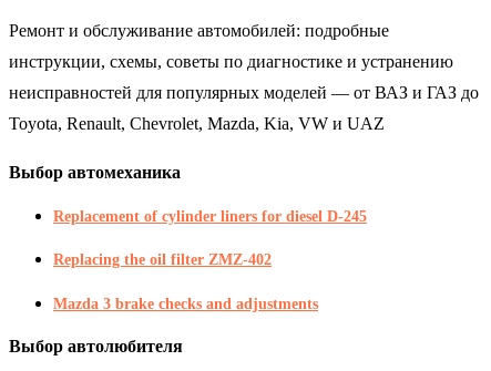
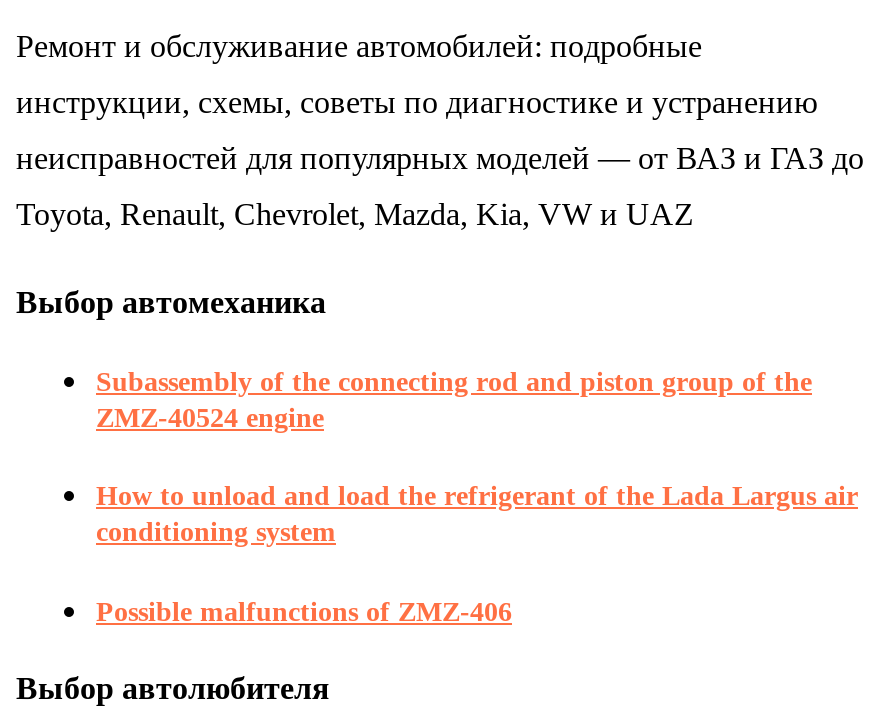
- Replacement of cylinder liners for diesel D-245
+ Subassembly of the connecting rod and piston group of the
+ ZMZ-40524 engine

- Replacing the oil filter ZMZ-402
+ How to unload and load the refrigerant of the Lada Largus air
+ conditioning system

- Mazda 3 brake checks and adjustments
+ Possible malfunctions of ZMZ-406
